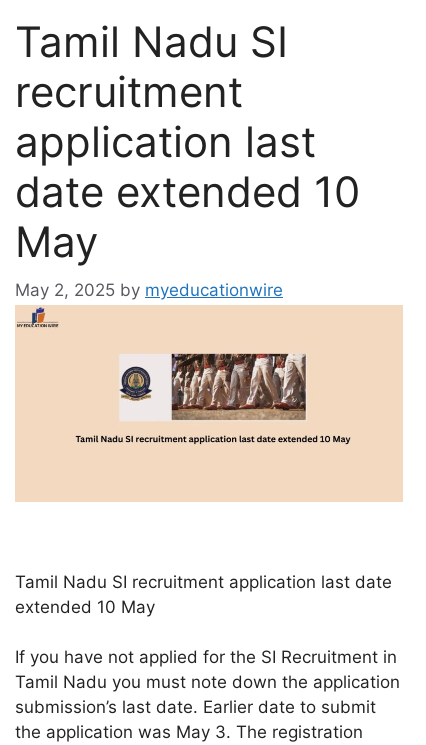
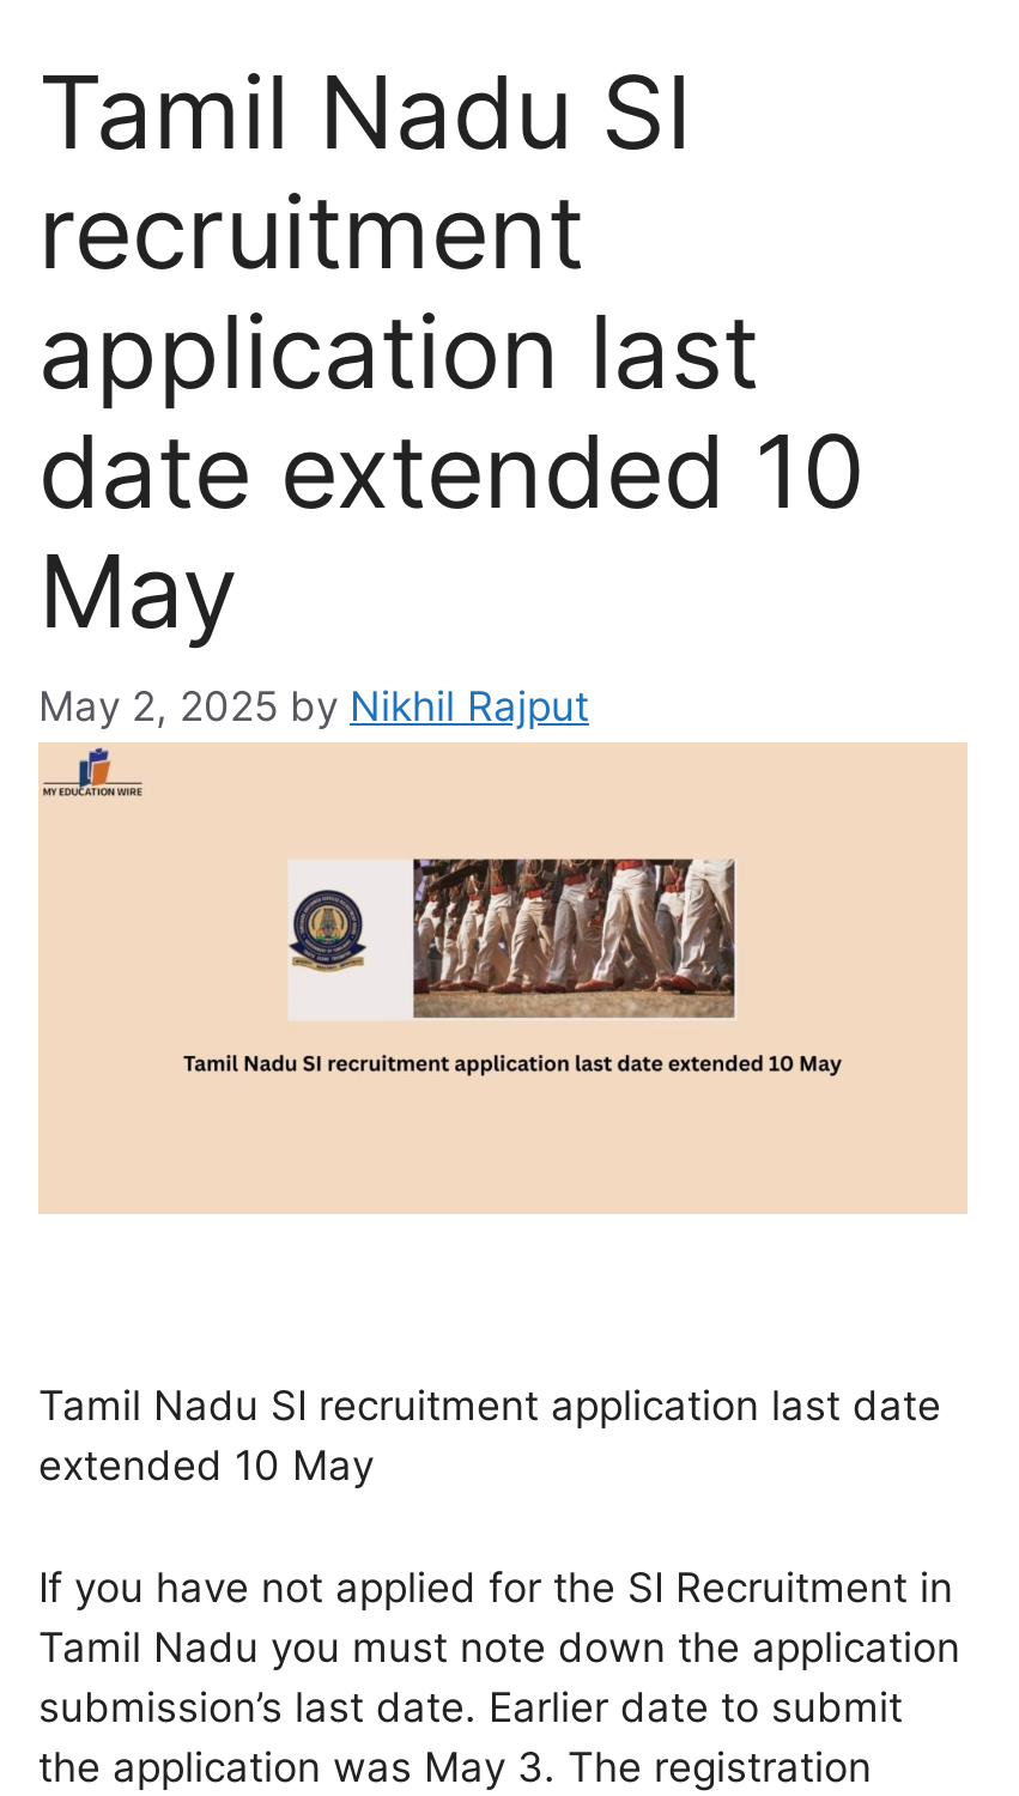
- May 2, 2025 by myeducationwire
+ May 2, 2025 by Nikhil Rajput
